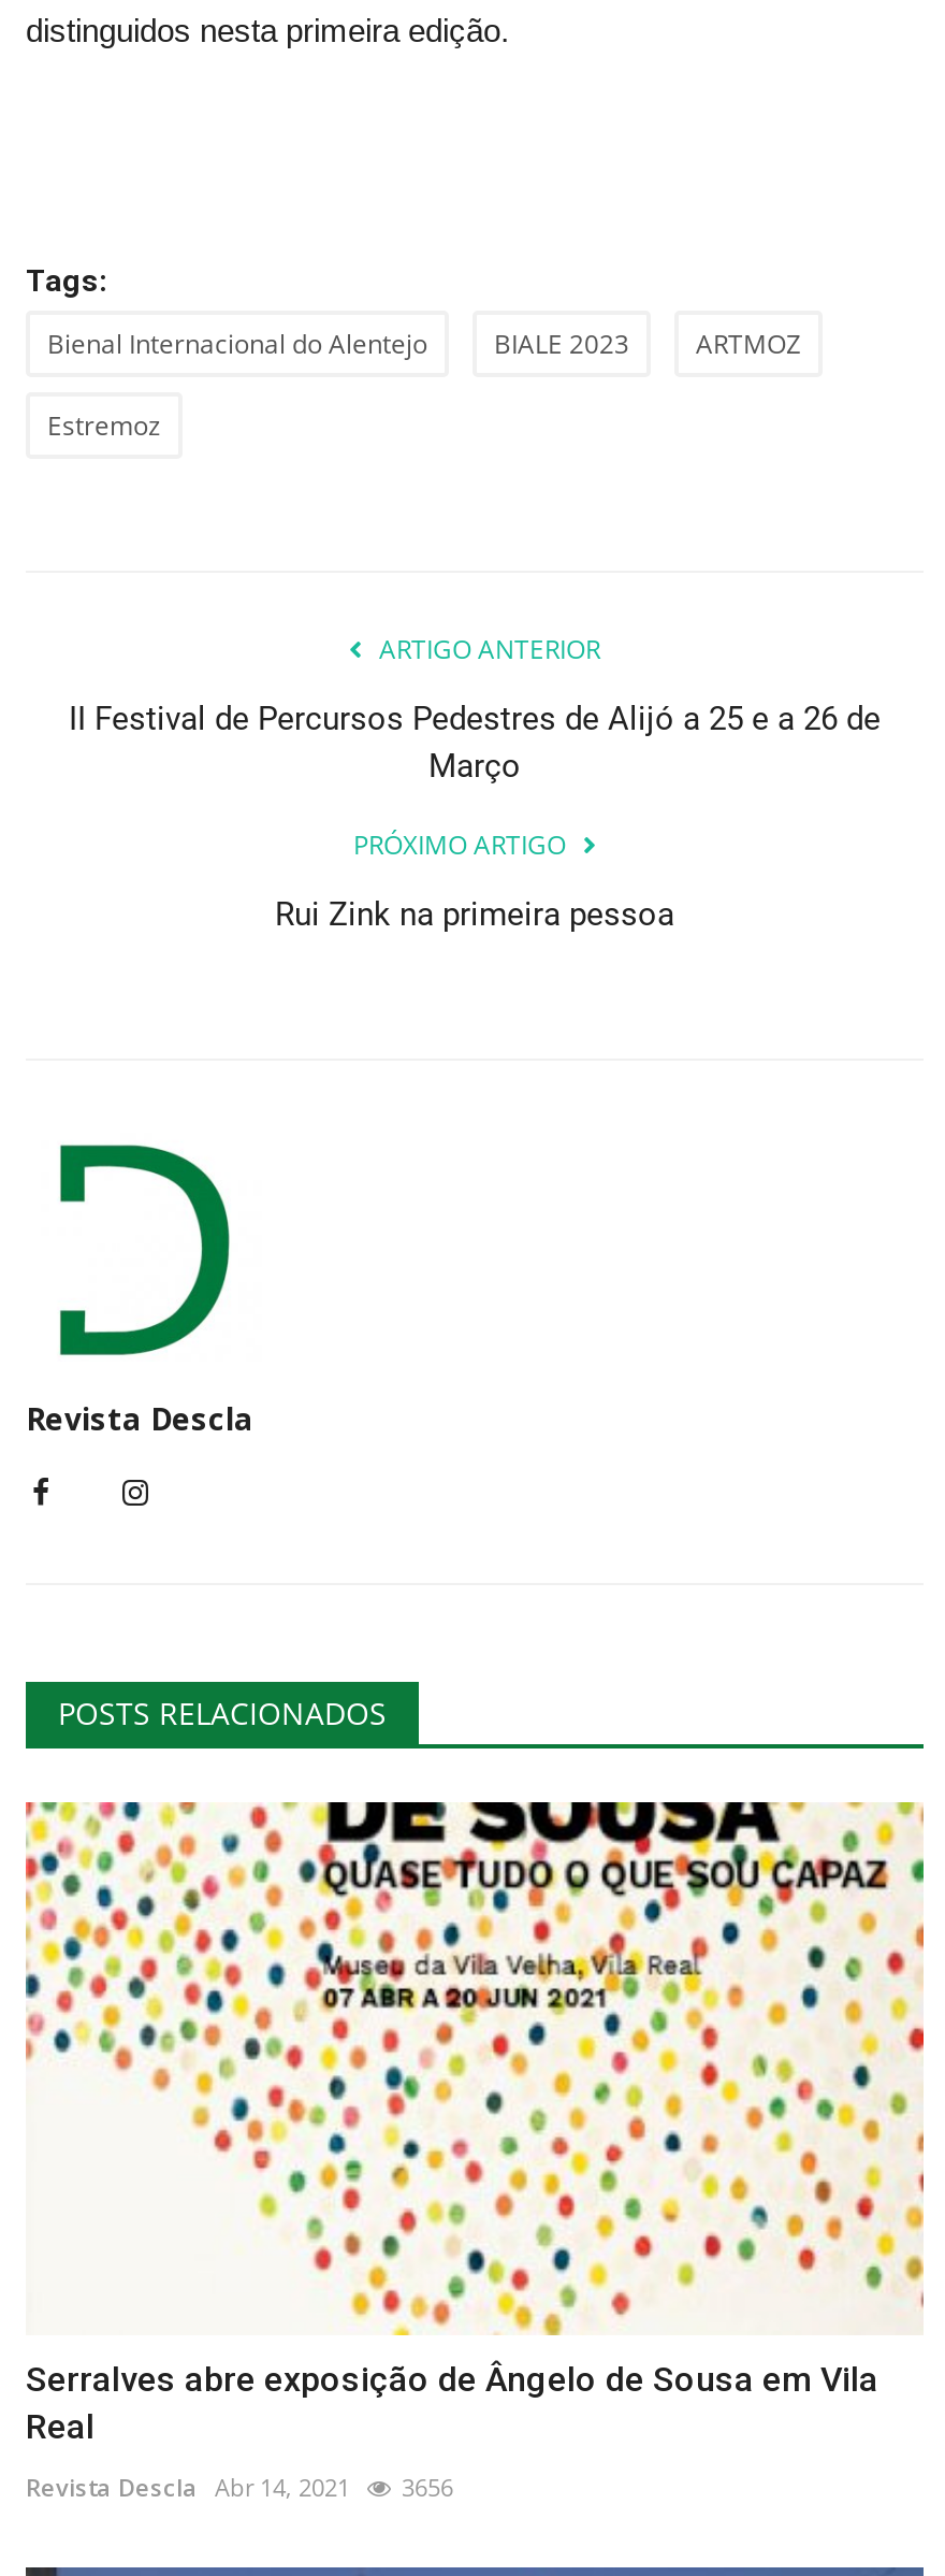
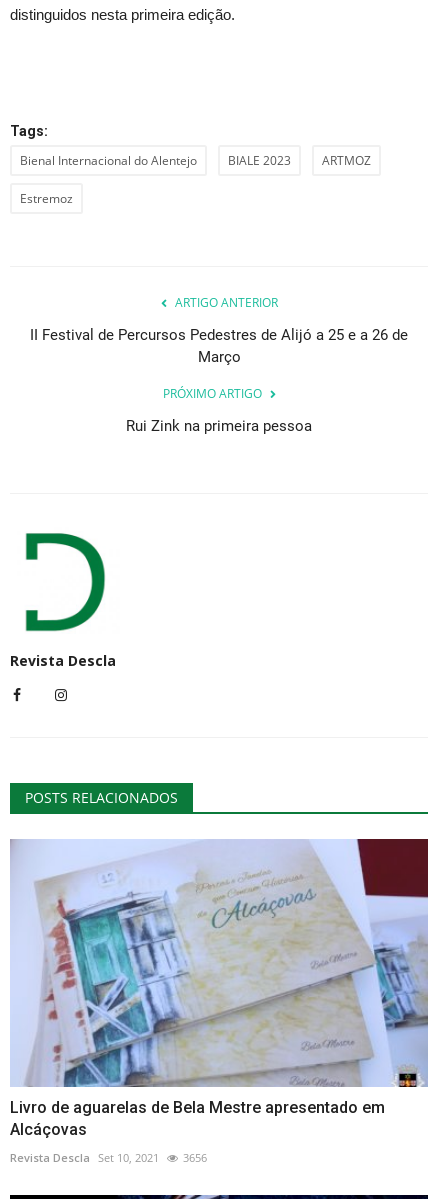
- [image]
- Serralves abre exposição de Ângelo de Sousa em Vila
- Real
+ [image]
+ Livro de aguarelas de Bela Mestre apresentado em
+ Alcáçovas

- Revista Descla Abr 14, 2021
+ Revista Descla Set 10, 2021
